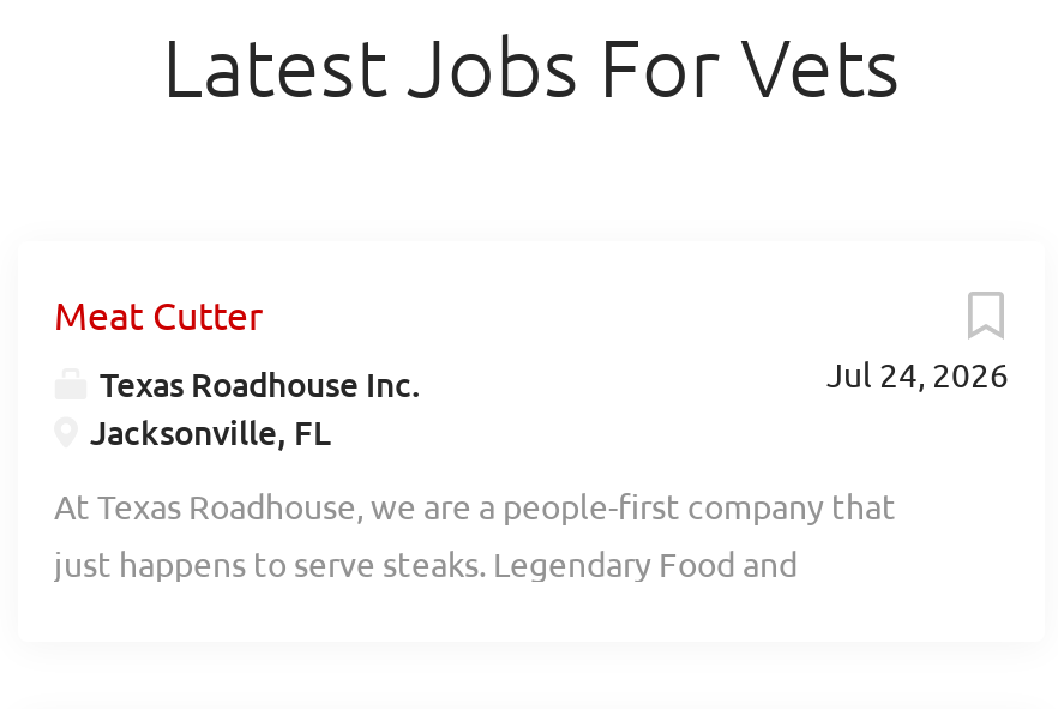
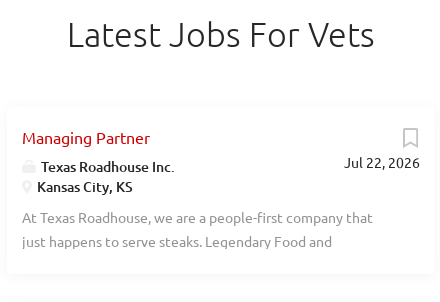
- Meat Cutter
+ Managing Partner

- Jul 24, 2026
+ Jul 22, 2026

- Jacksonville, FL
+ Kansas City, KS
